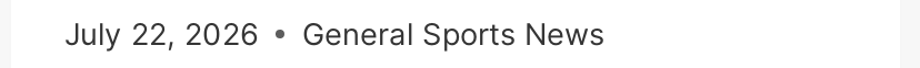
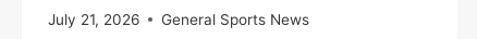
- July 22, 2026 General Sports News
+ July 21, 2026 General Sports News
